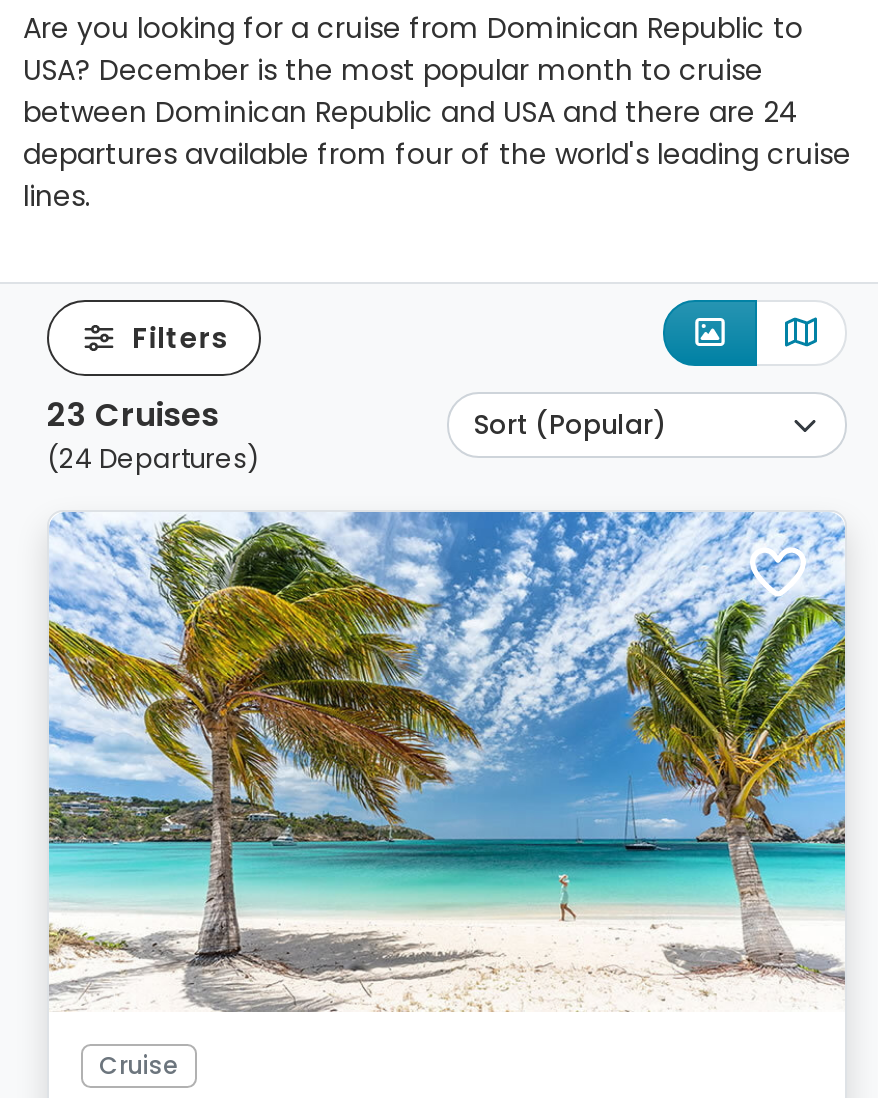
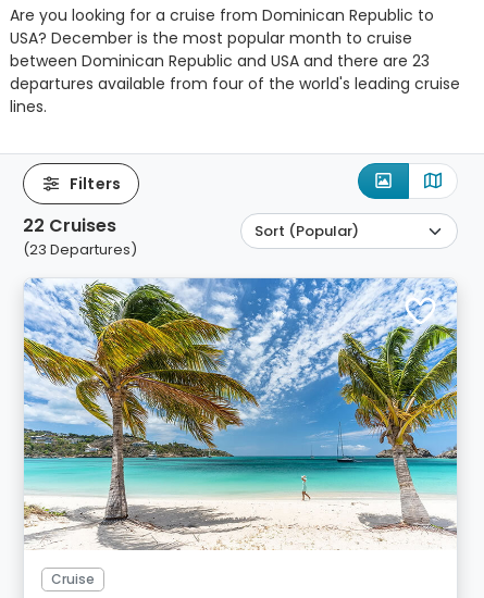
- between Dominican Republic and USA and there are 24
+ between Dominican Republic and USA and there are 23

- 23 Cruises
+ 22 Cruises

- (24 Departures)
+ (23 Departures)
